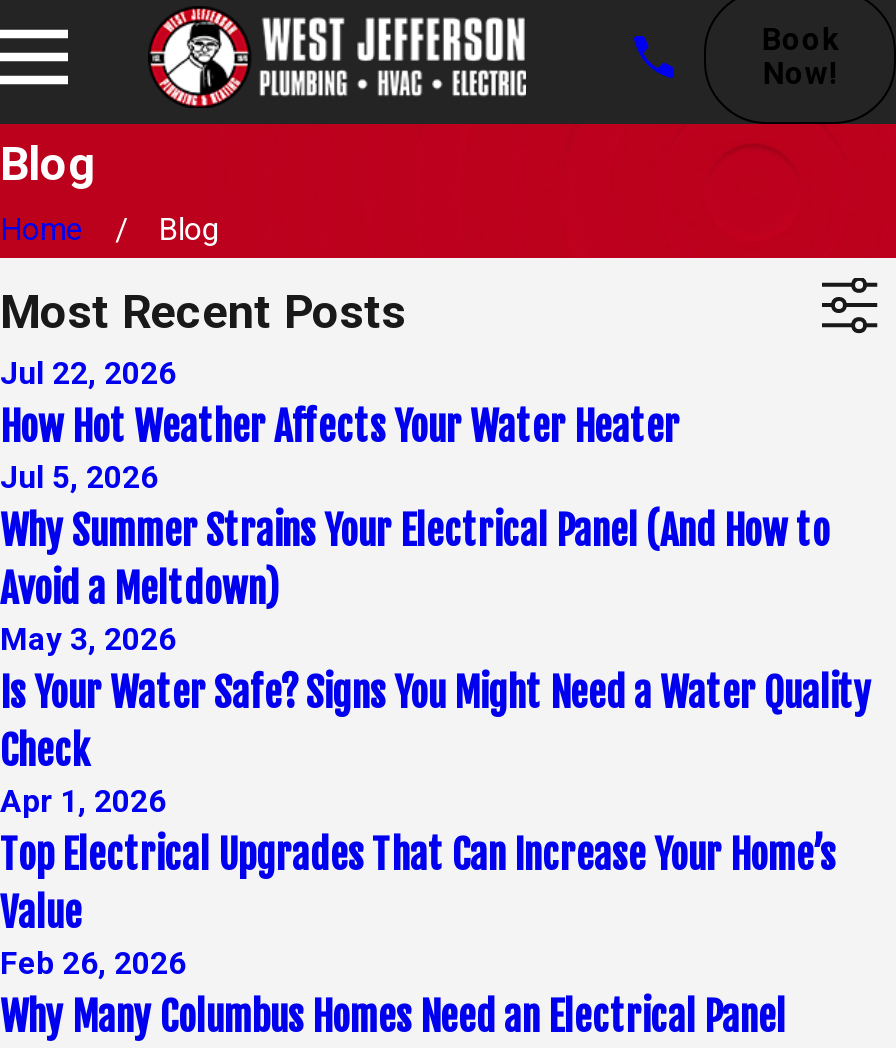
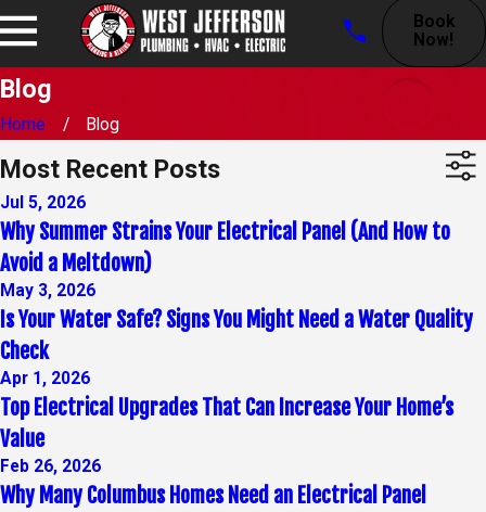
- Jul 22, 2026
- How Hot Weather Affects Your Water Heater
